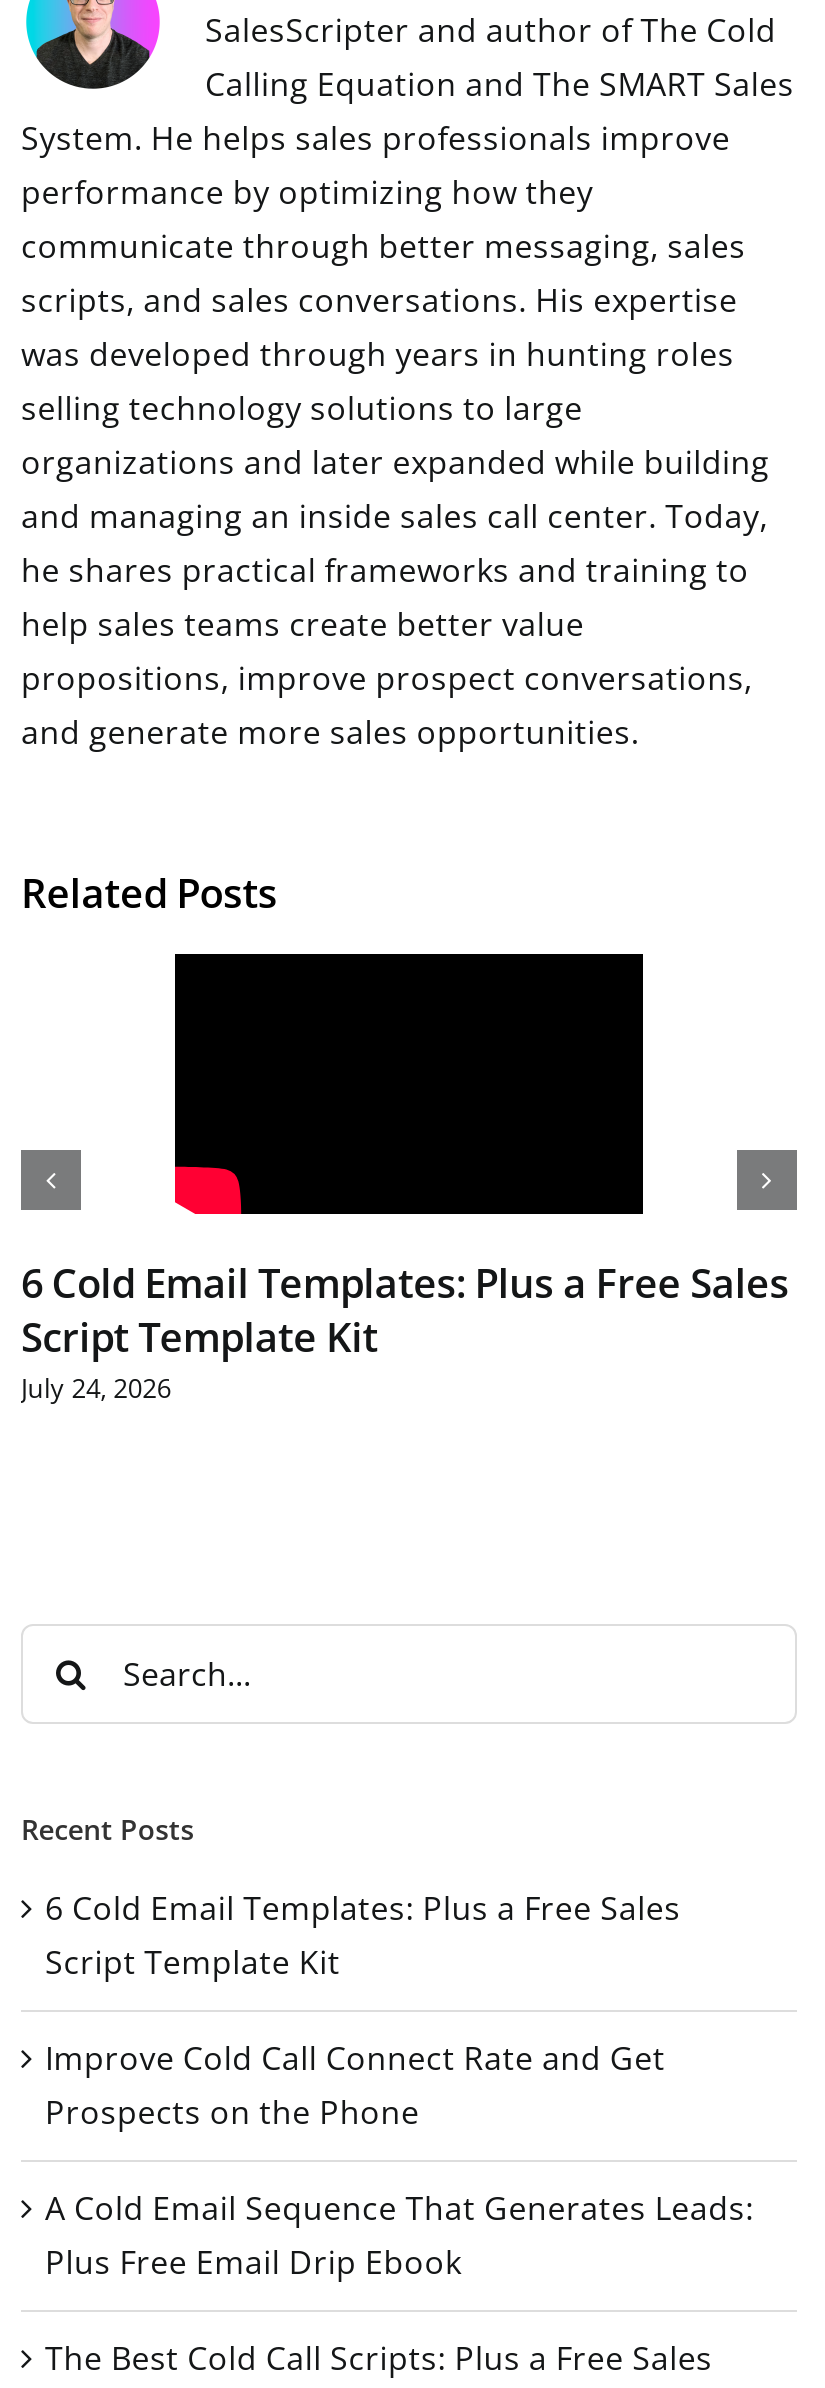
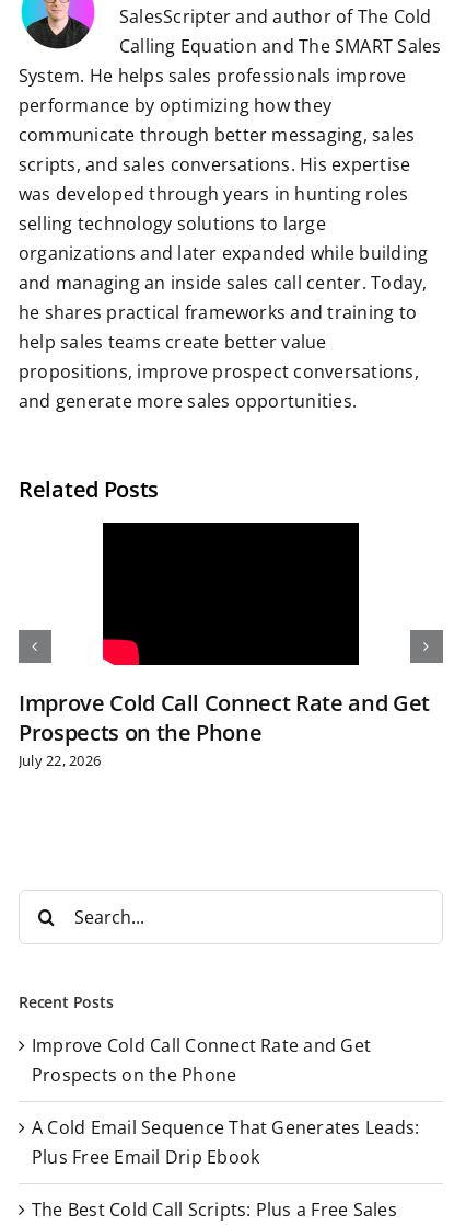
- 6 Cold Email Templates: Plus a Free Sales
- Script Template Kit
- July 24, 2026
+ Improve Cold Call Connect Rate and Get
+ Prospects on the Phone
+ July 22, 2026

- 6 Cold Email Templates: Plus a Free Sales
- Script Template Kit
